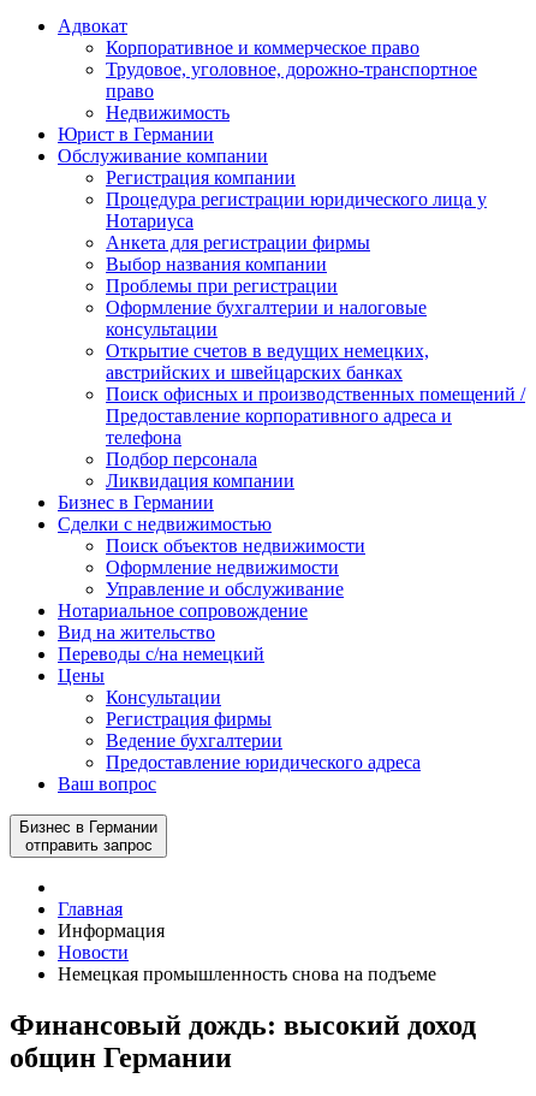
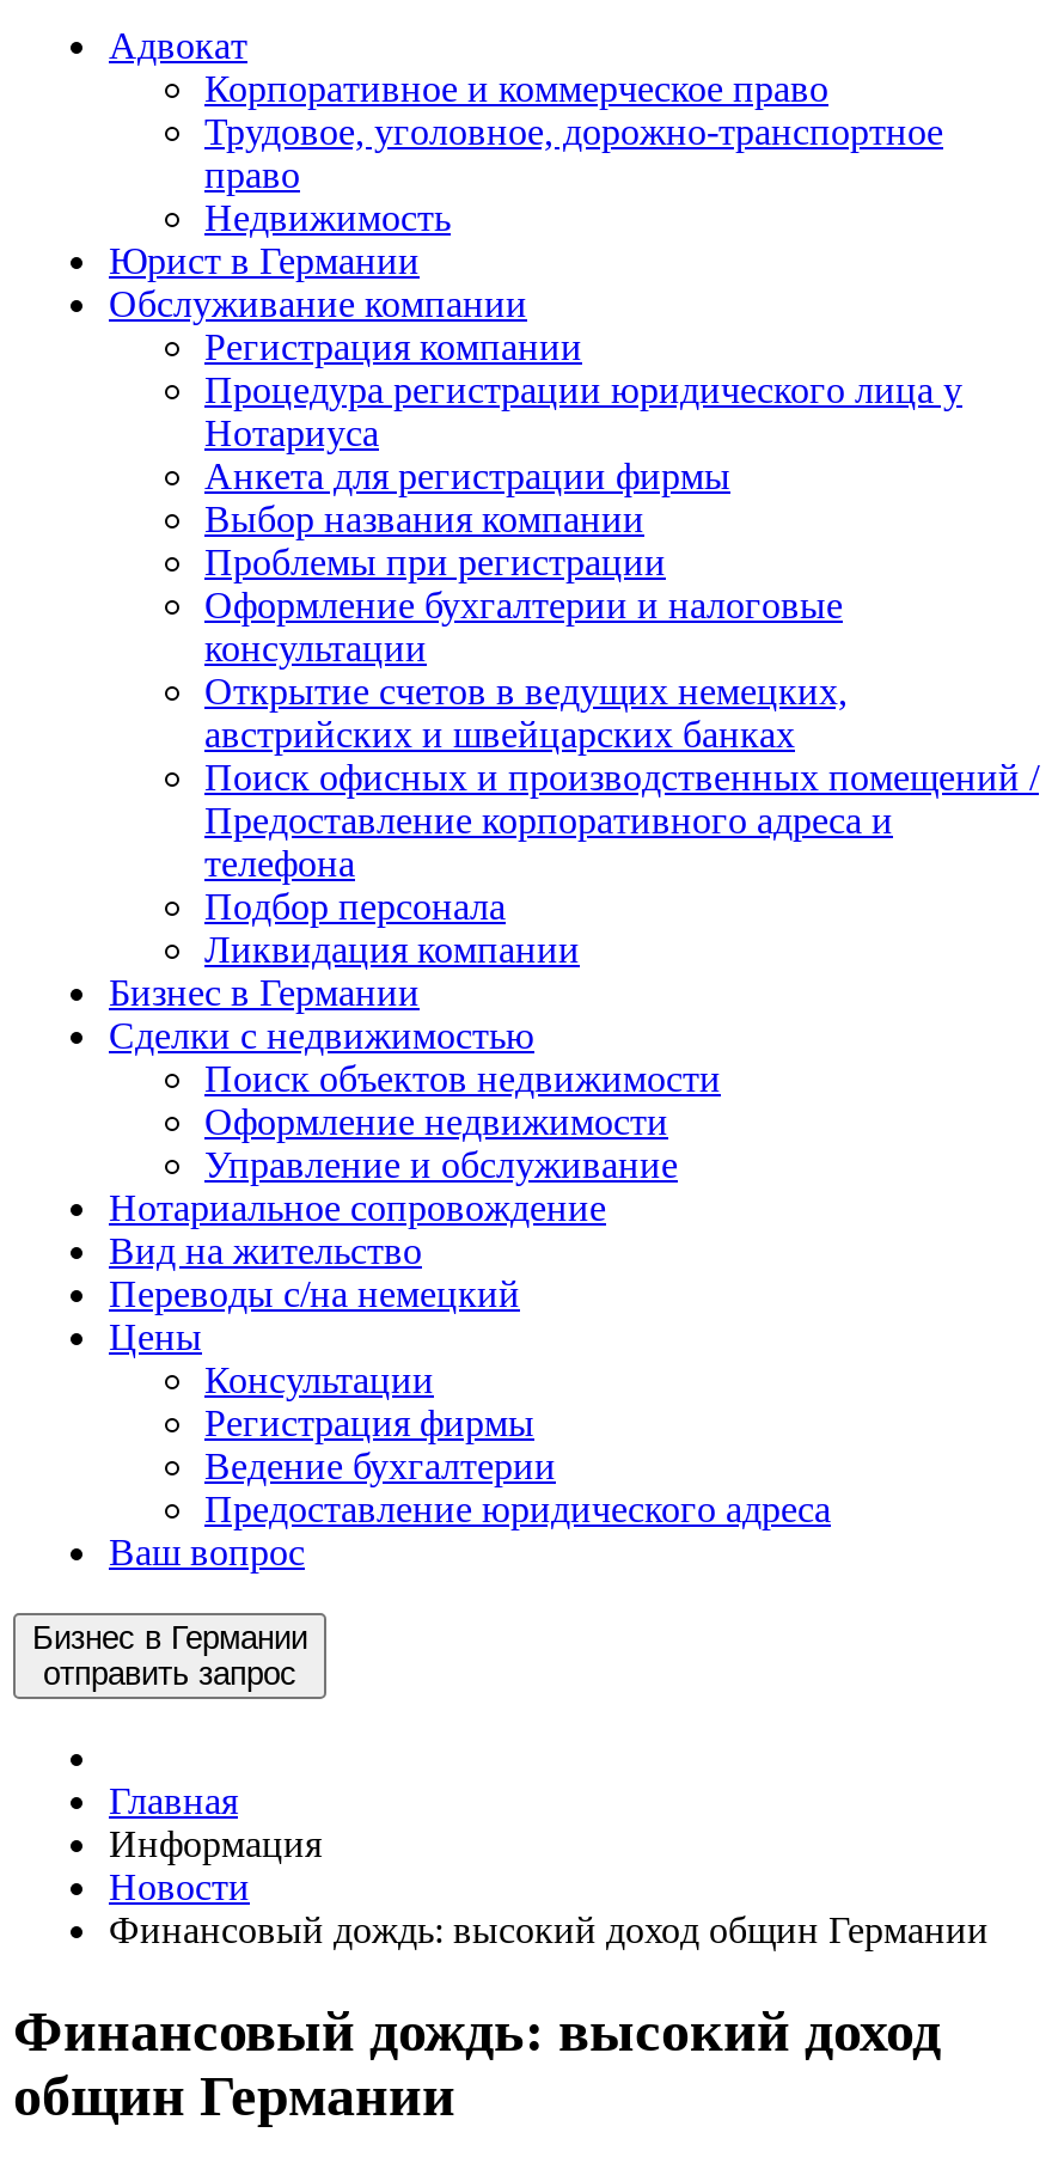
- Немецкая промышленность снова на подъеме
+ Финансовый дождь: высокий доход общин Германии
